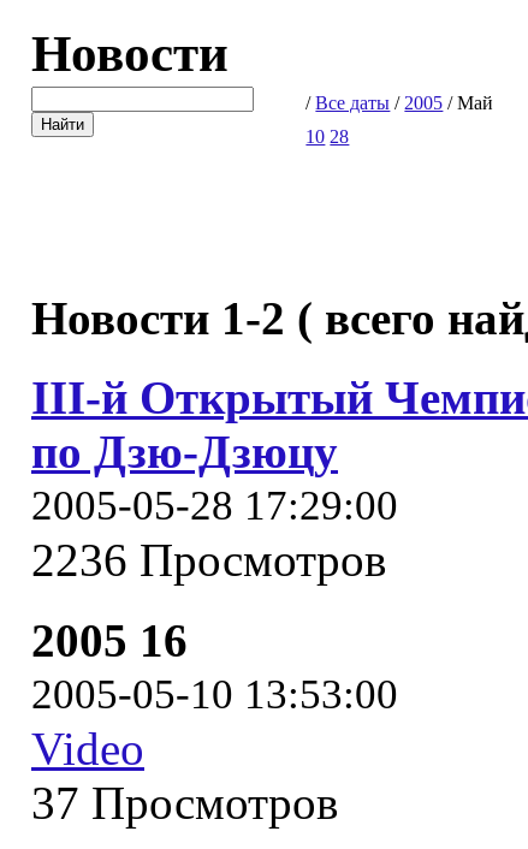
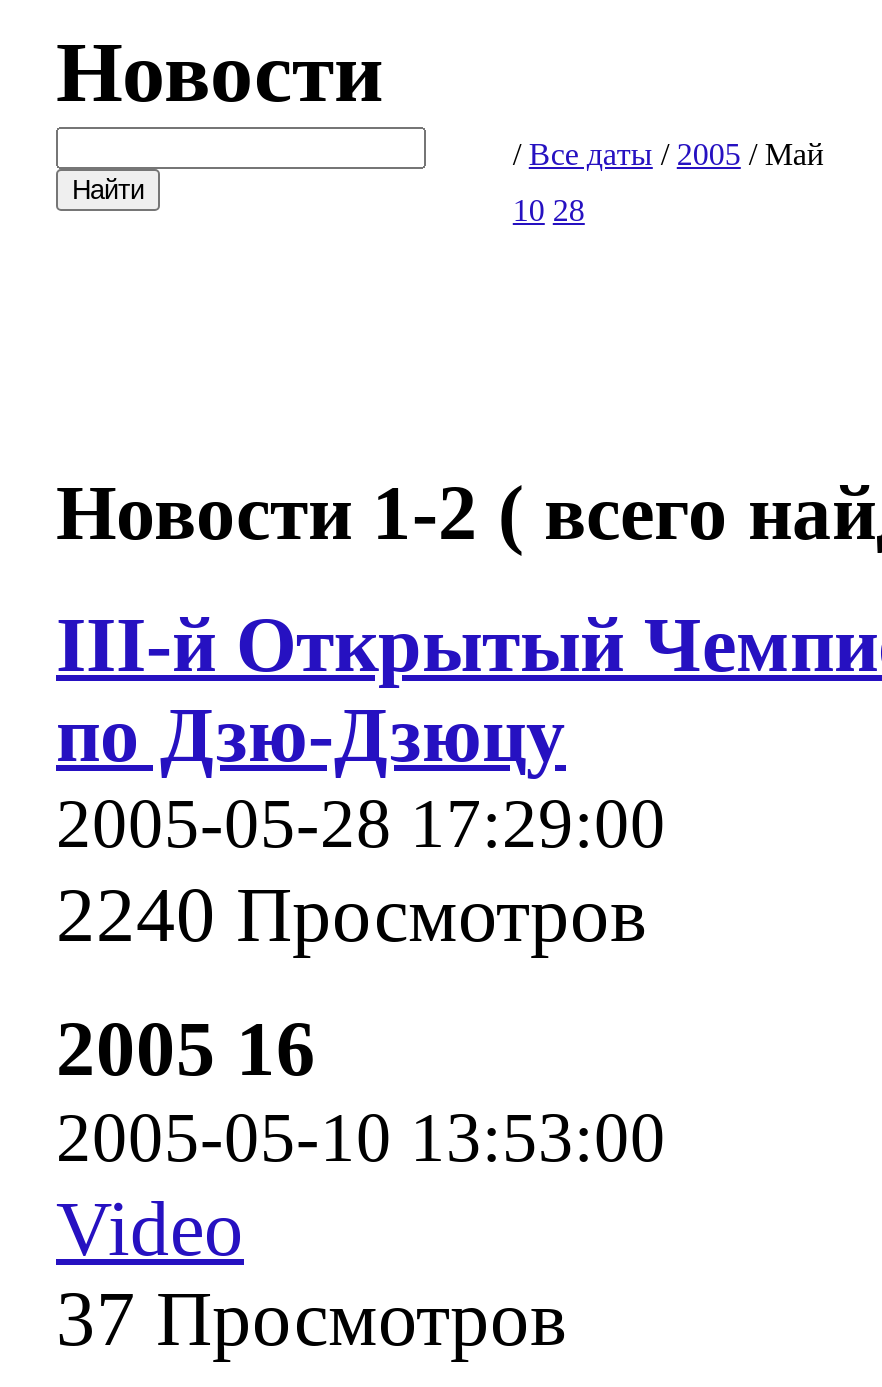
- 2236 Просмотров
+ 2240 Просмотров
